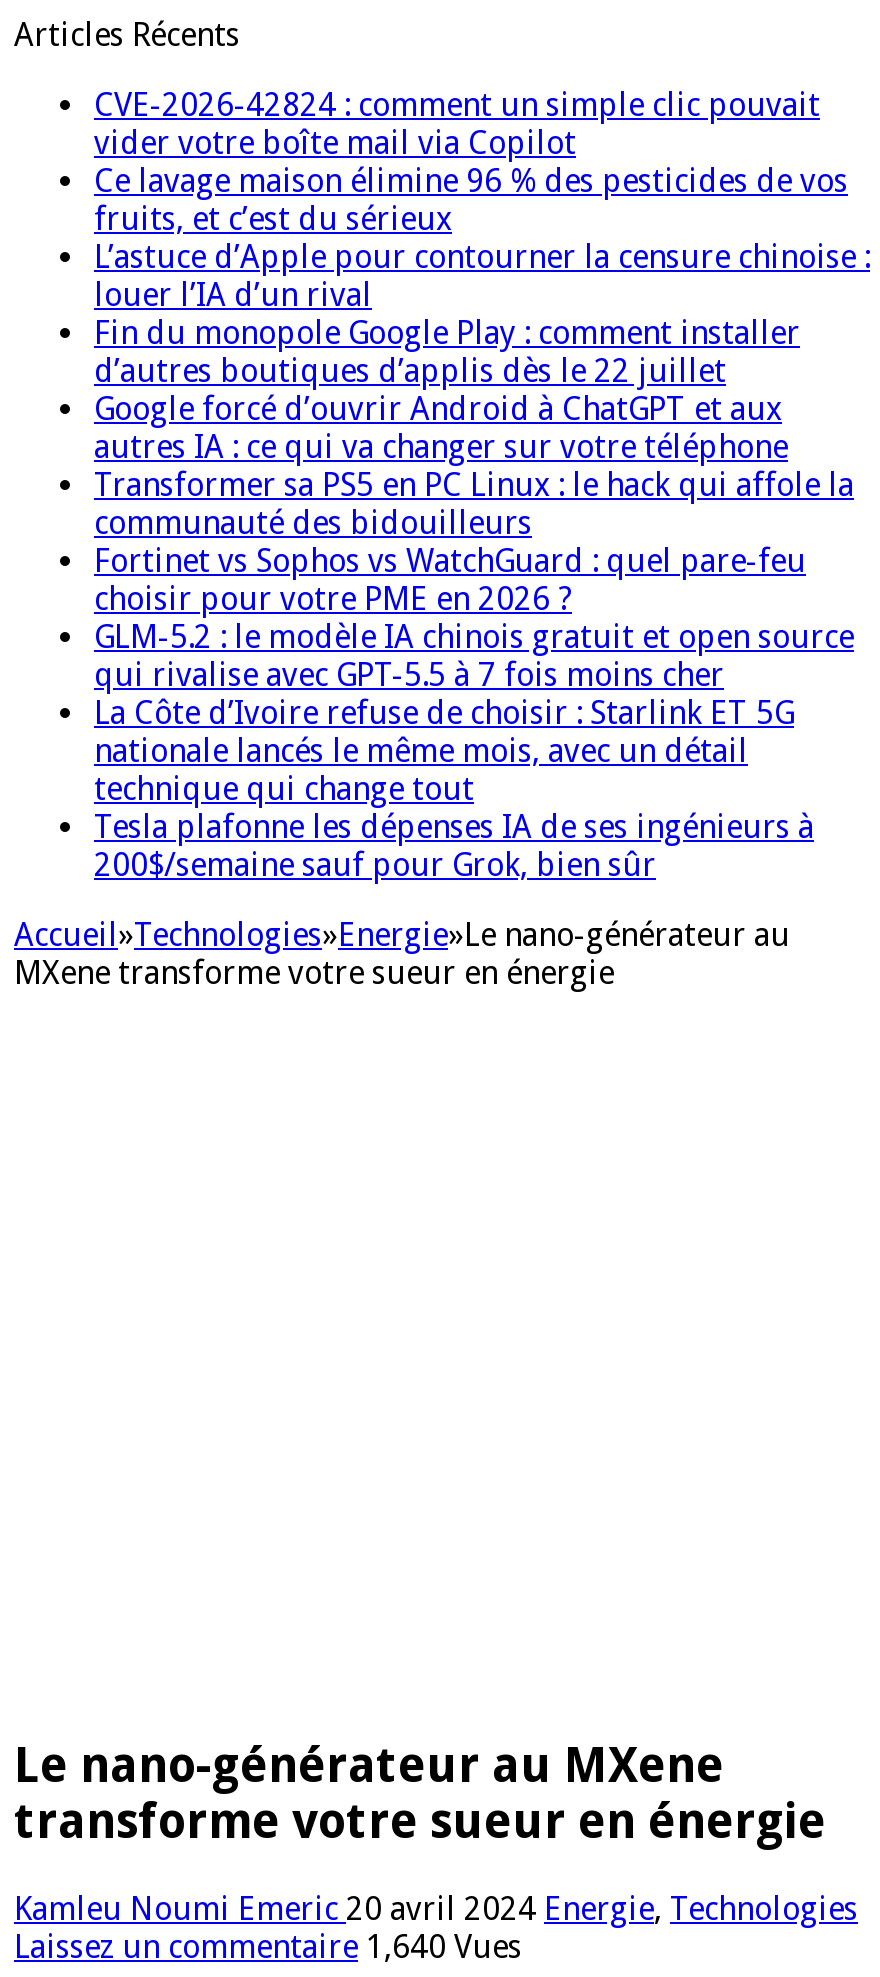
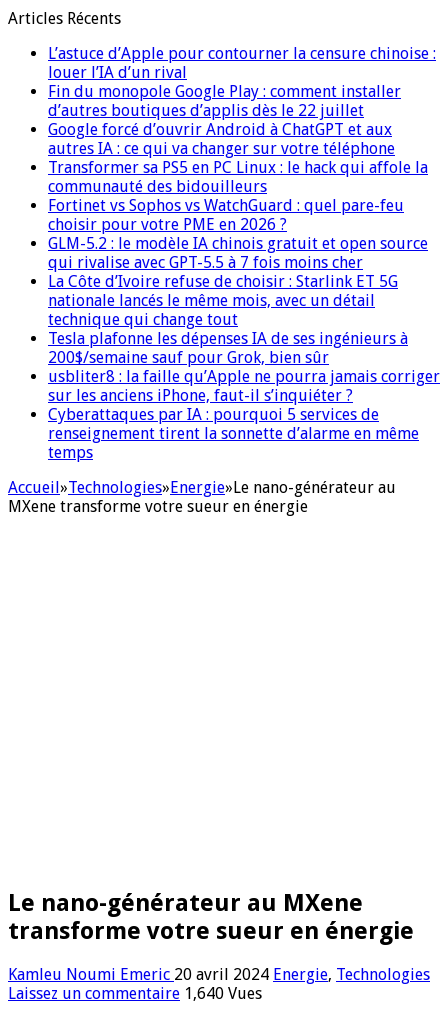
- CVE-2026-42824 : comment un simple clic pouvait
- vider votre boîte mail via Copilot
- Ce lavage maison élimine 96 % des pesticides de vos
- fruits, et c’est du sérieux

moved up: L’astuce d’Apple pour contourner la censure chinoise : | louer l’IA d’un rival | Fin du monopole Google Play : comment installer | ... | Tesla plafonne les dépenses IA de ses ingénieurs à | 200$/semaine sauf pour Grok, bien sûr

+ usbliter8 : la faille qu’Apple ne pourra jamais corriger
+ sur les anciens iPhone, faut-il s’inquiéter ?
+ Cyberattaques par IA : pourquoi 5 services de
+ renseignement tirent la sonnette d’alarme en même
+ temps
